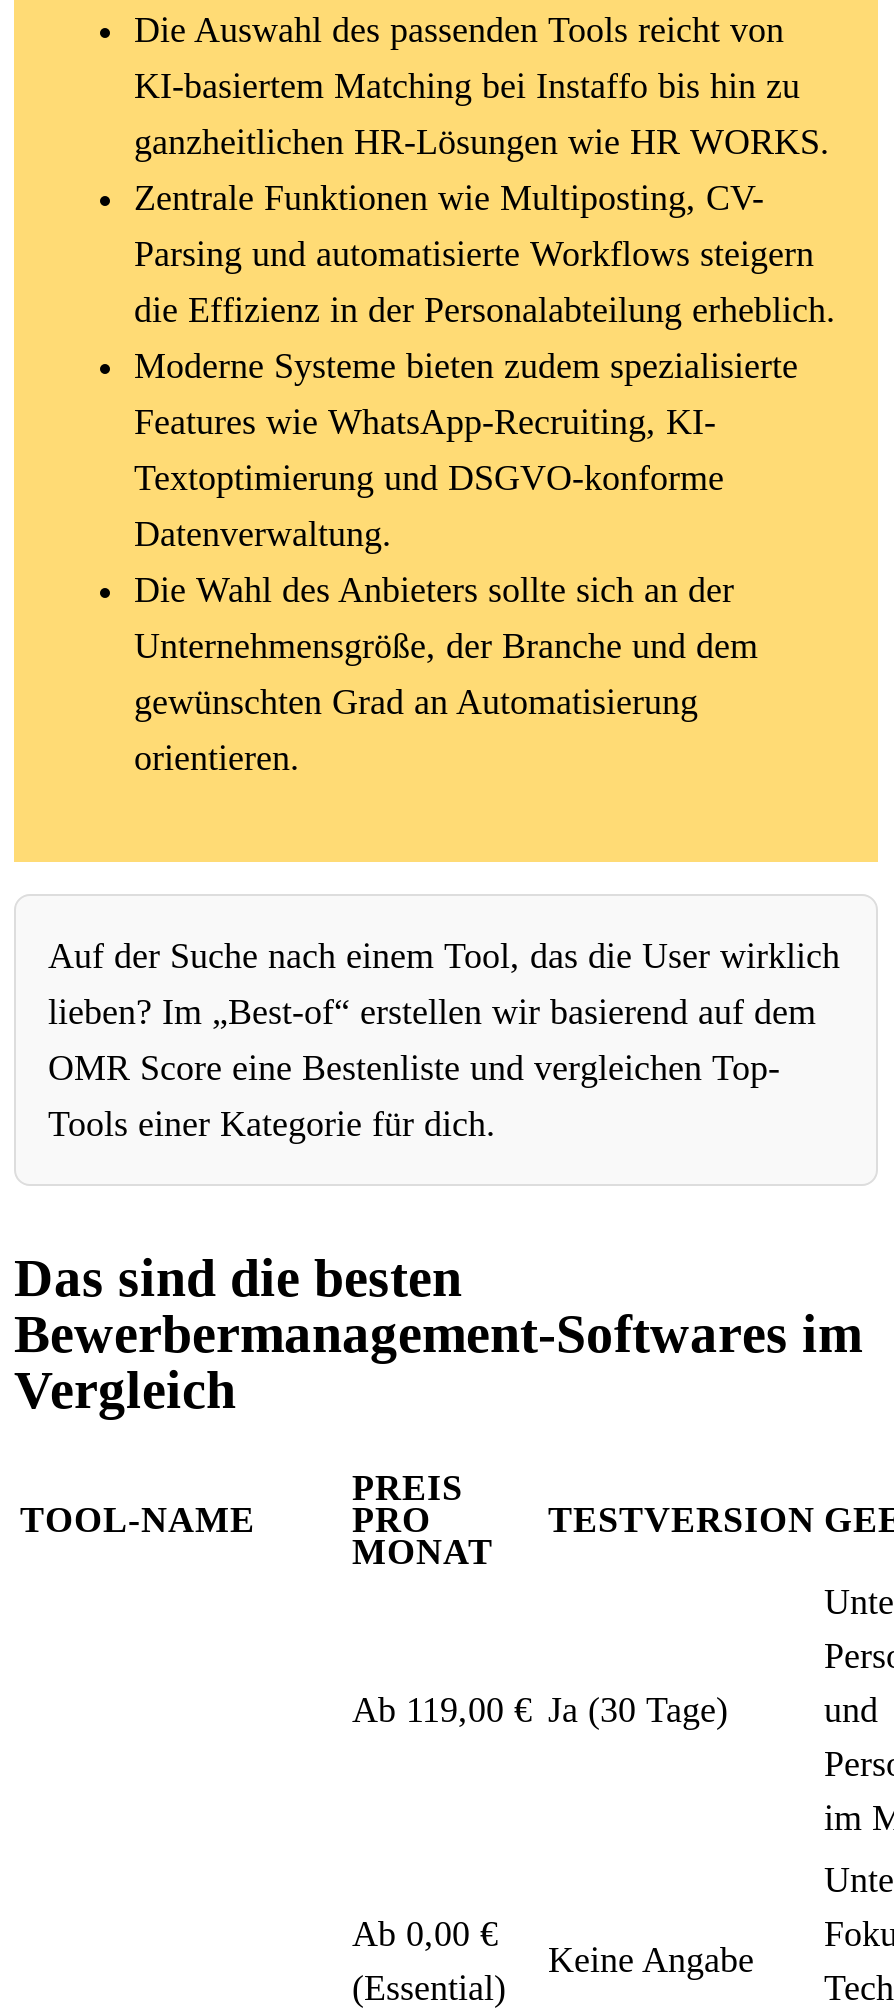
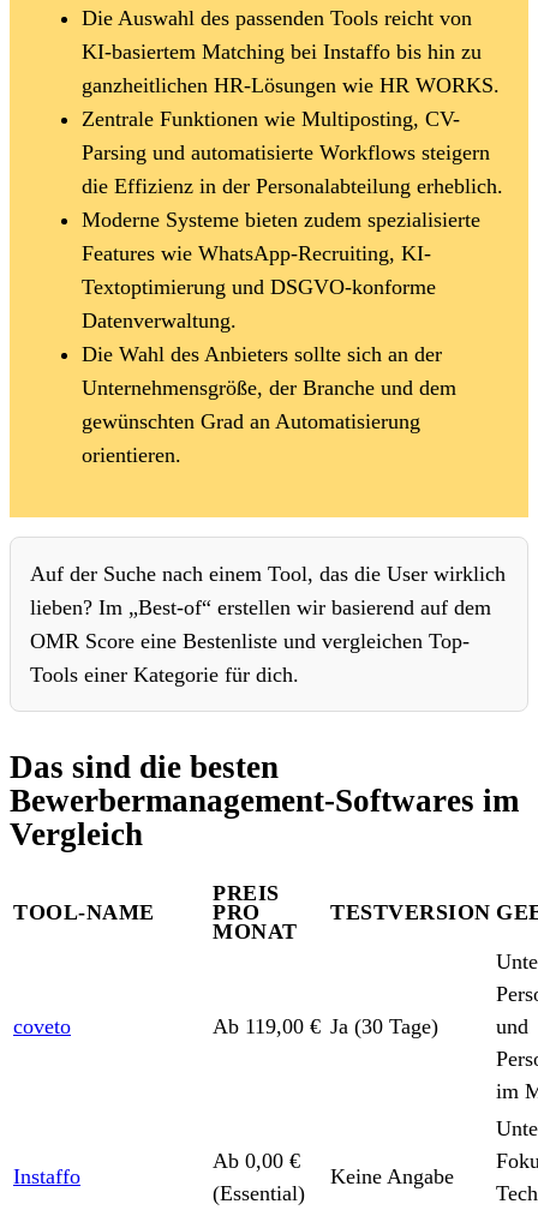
+ coveto

+ Instaffo
